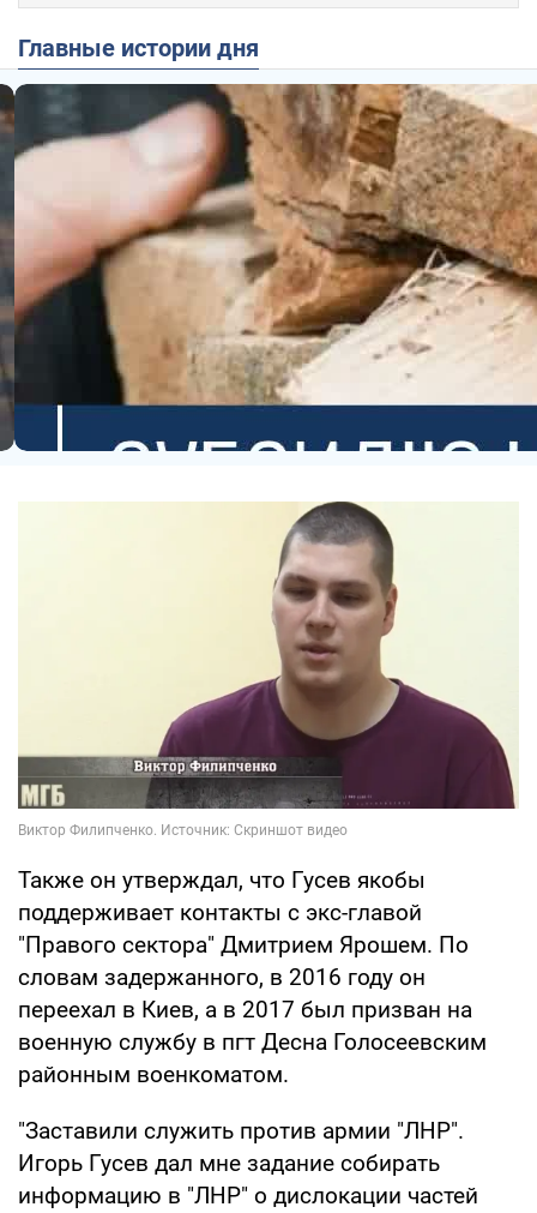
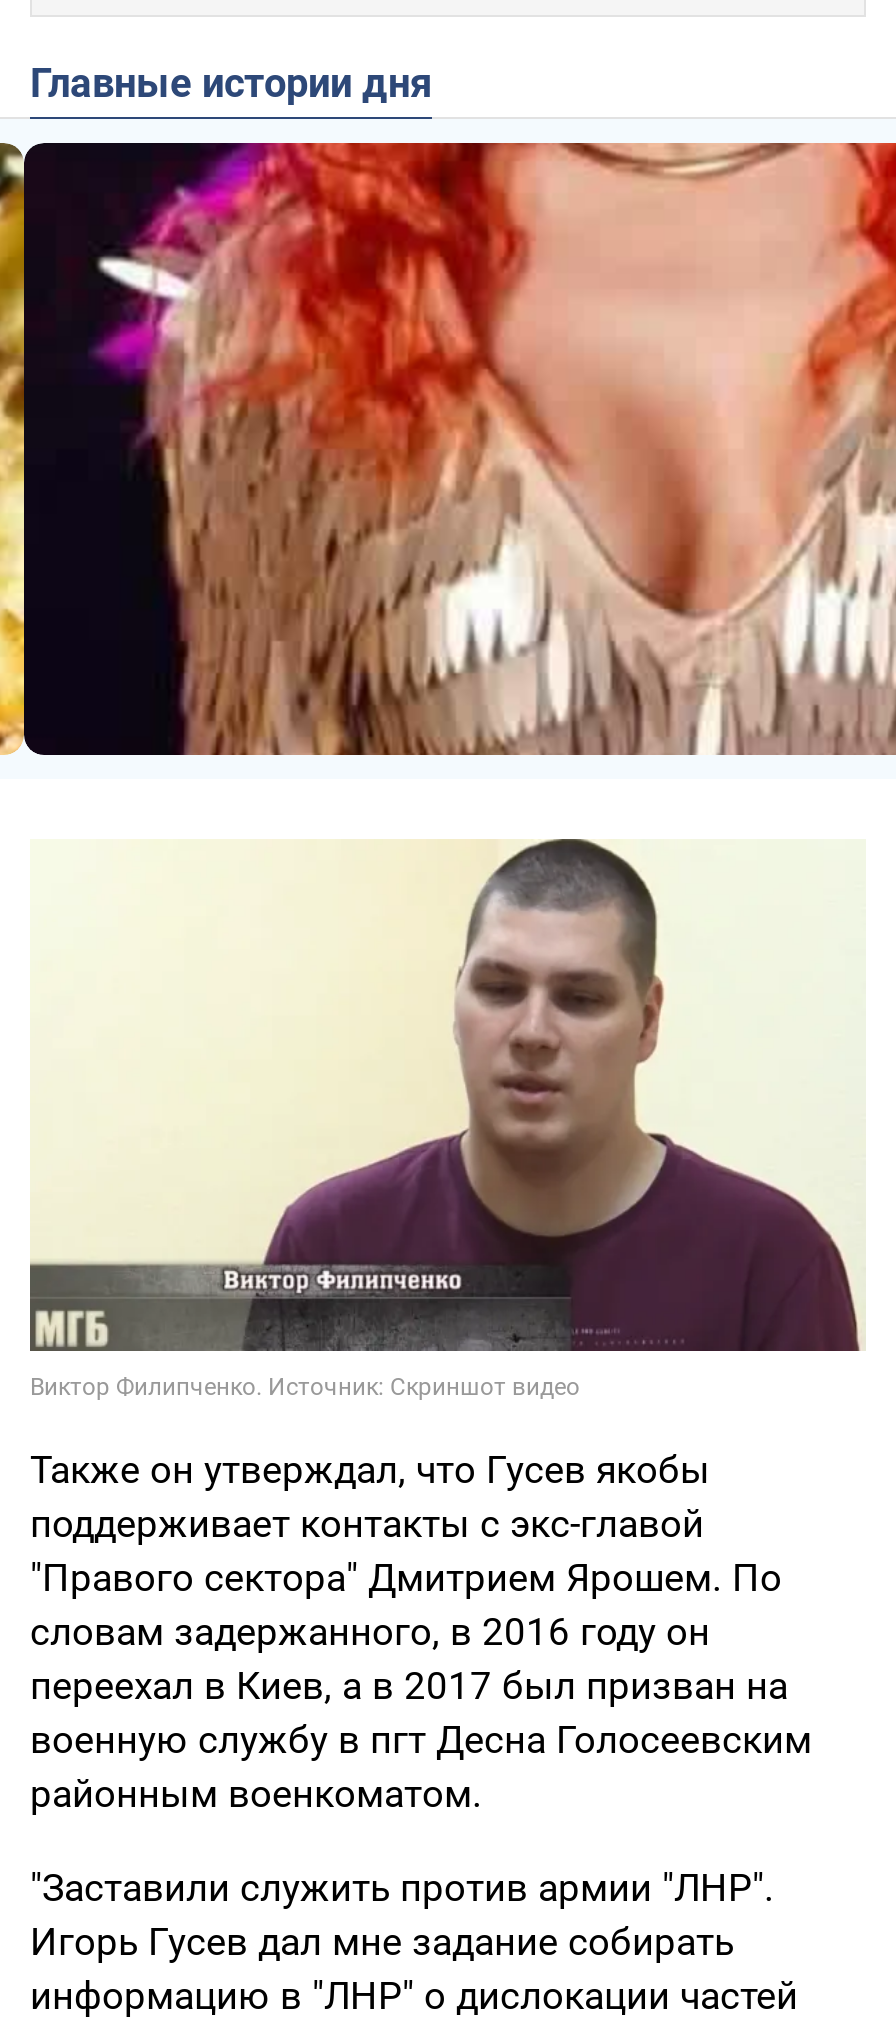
- [image]
+ [image]
